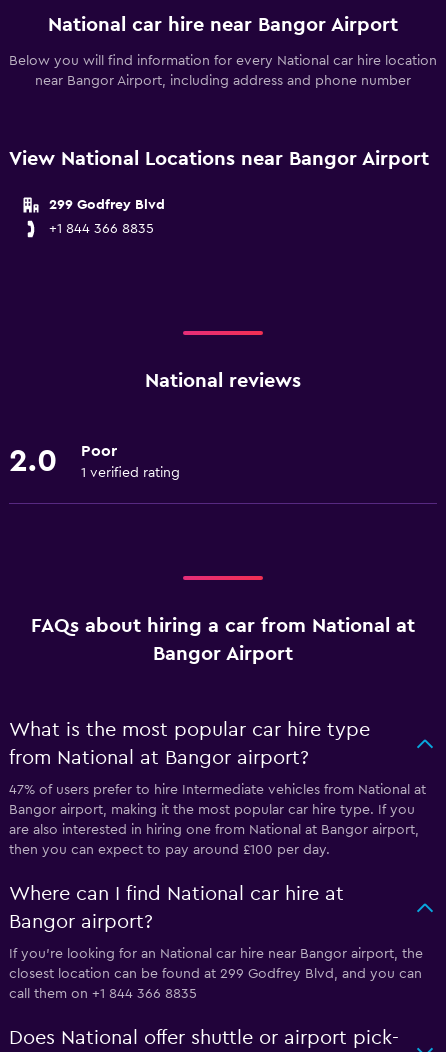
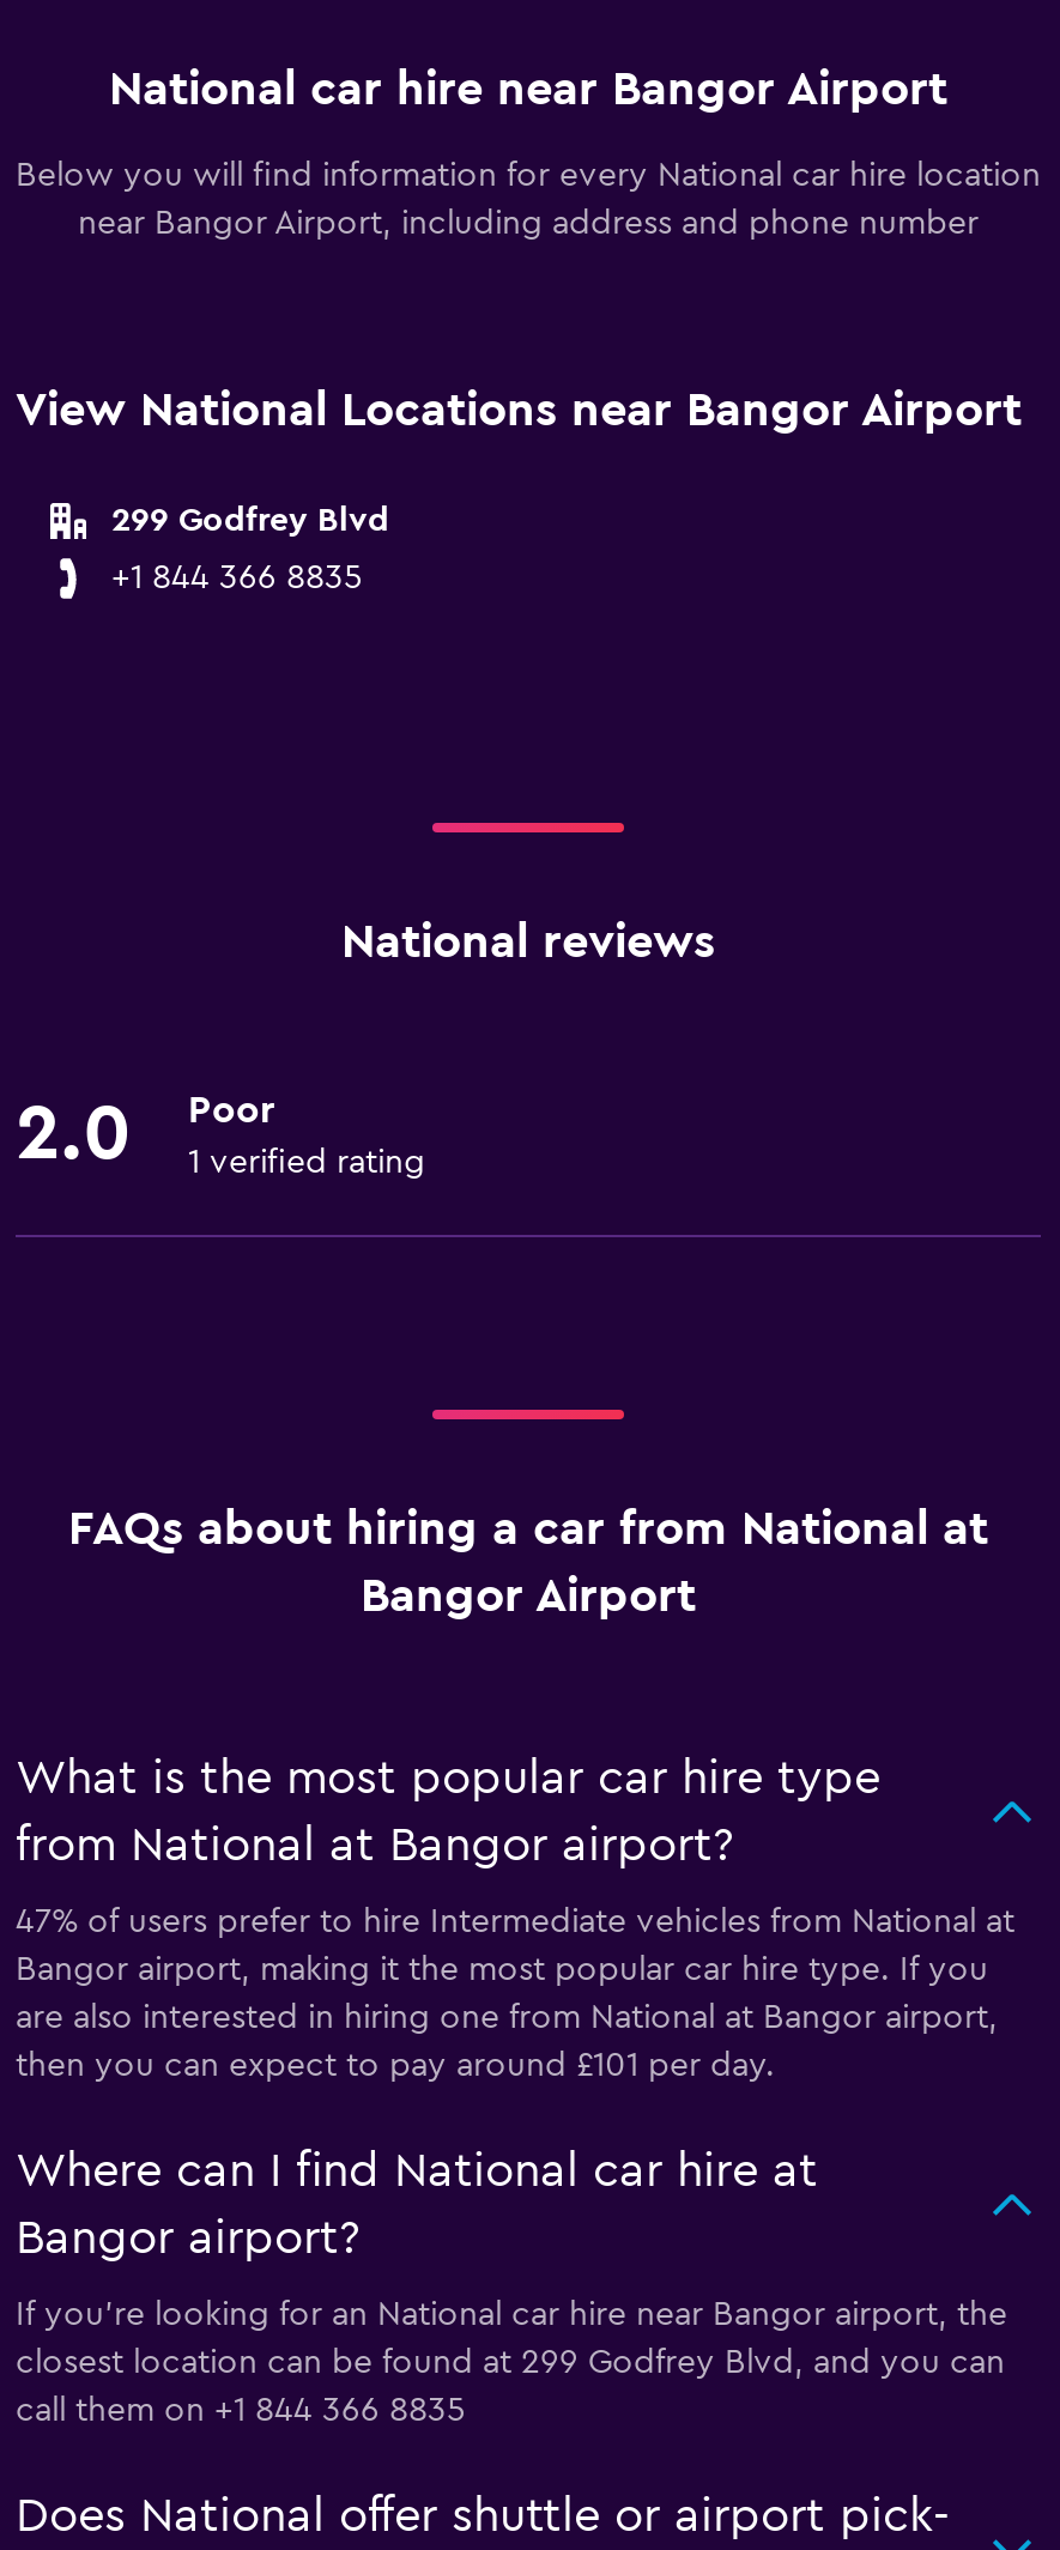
- then you can expect to pay around £100 per day.
+ then you can expect to pay around £101 per day.
